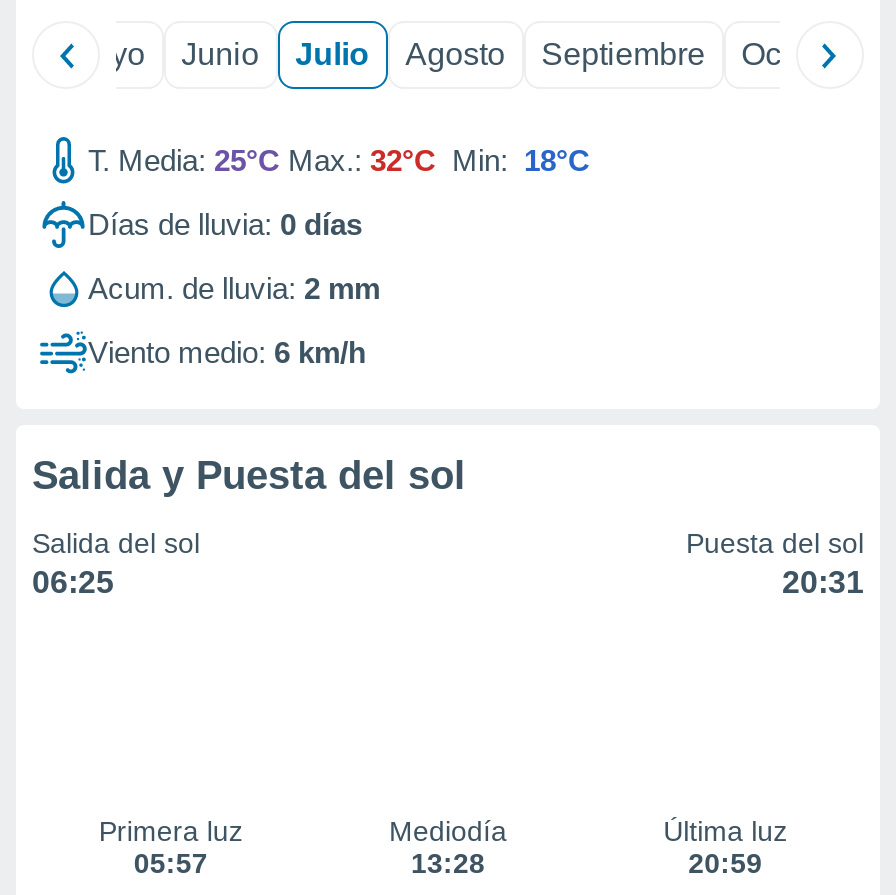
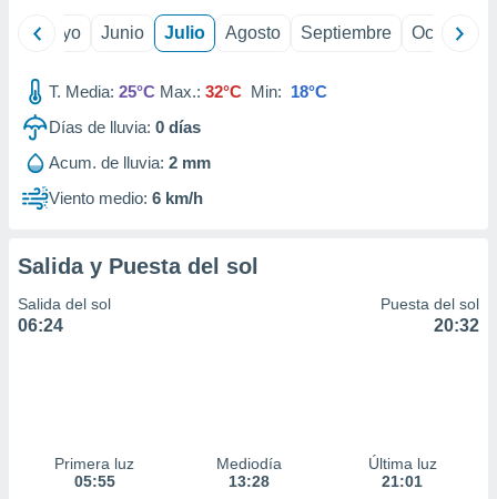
- 06:25
+ 06:24

- 20:31
+ 20:32

- 05:57
+ 05:55

- 20:59
+ 21:01
